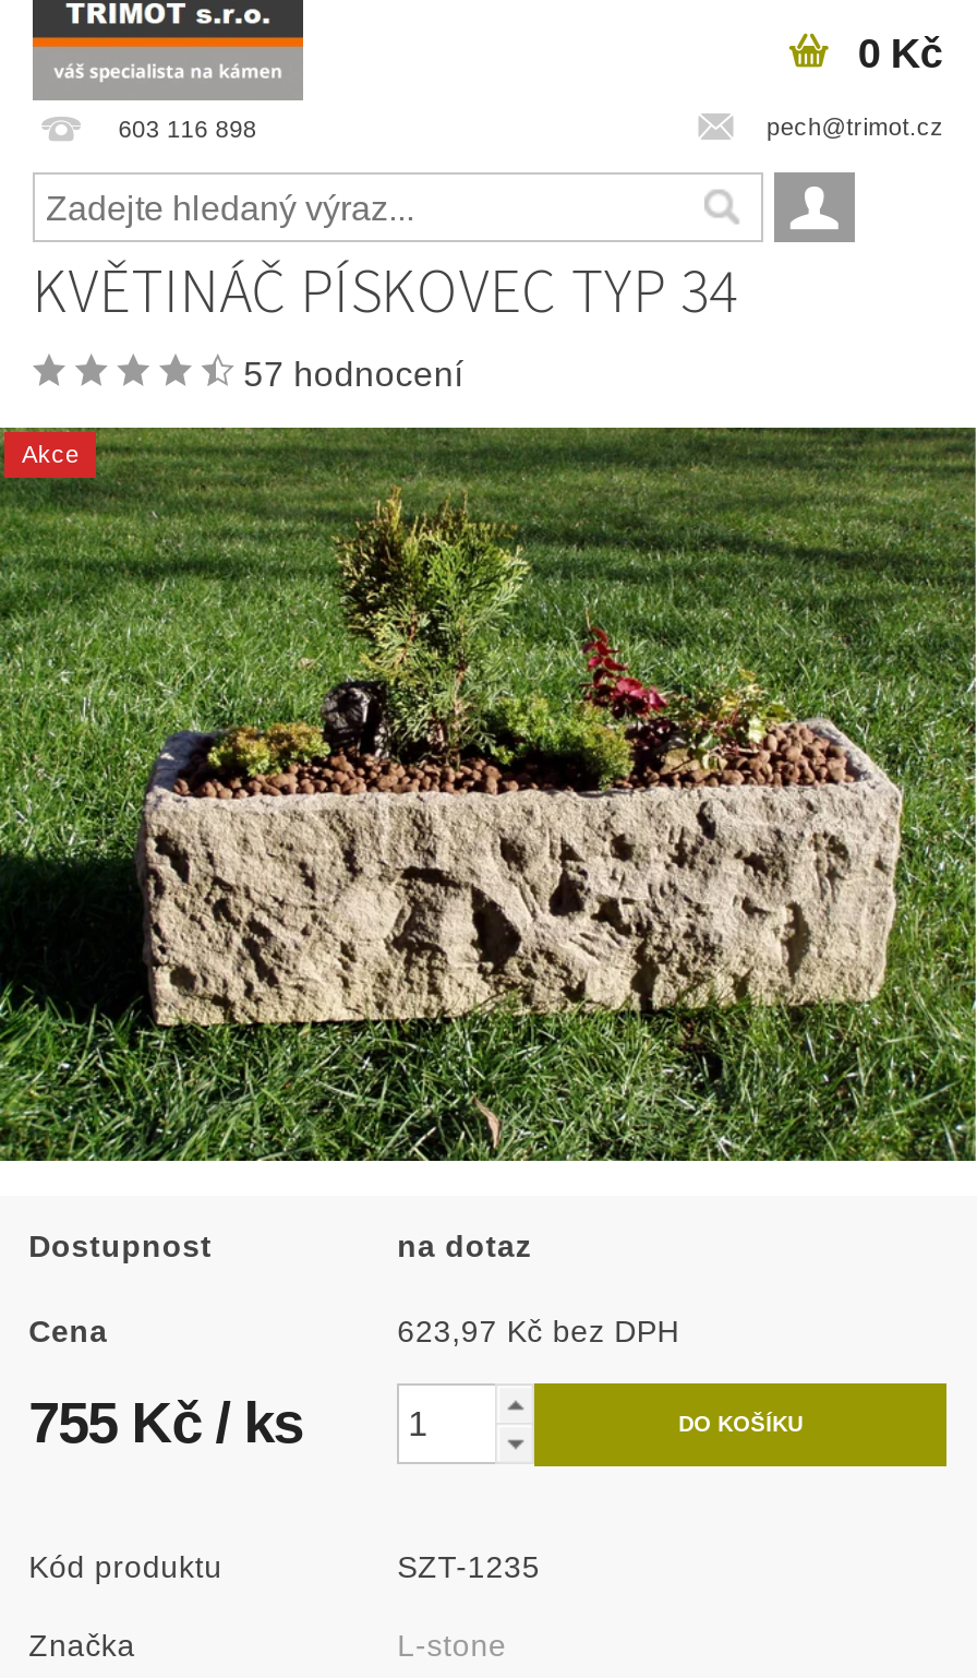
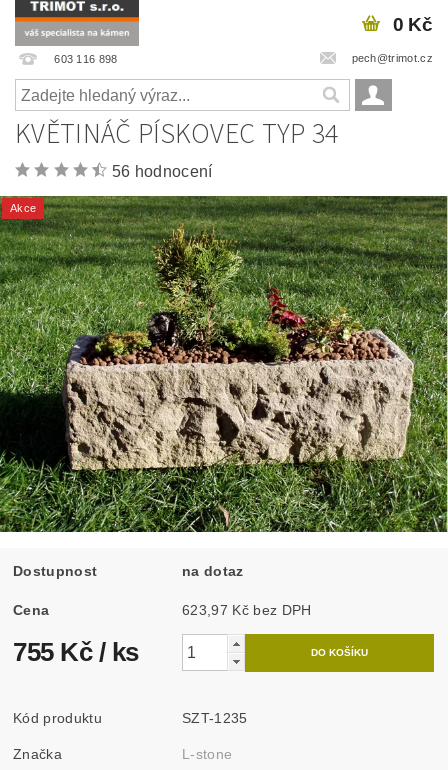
- 57 hodnocení
+ 56 hodnocení
